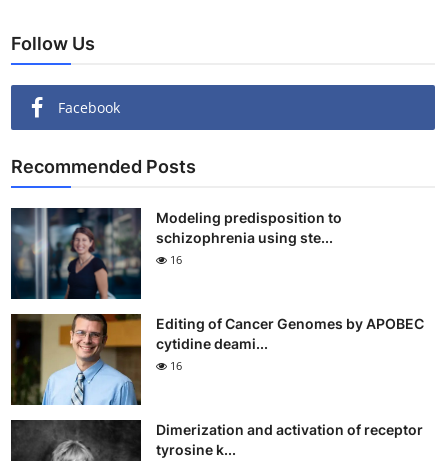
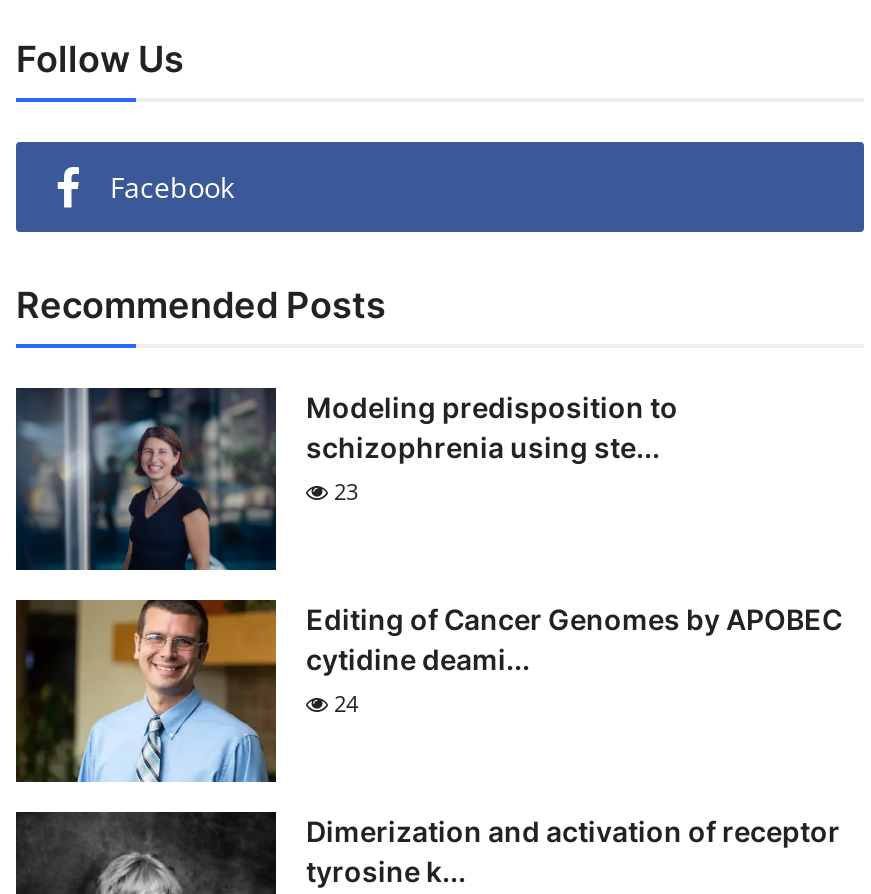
- 16
+ 23

- 16
+ 24
